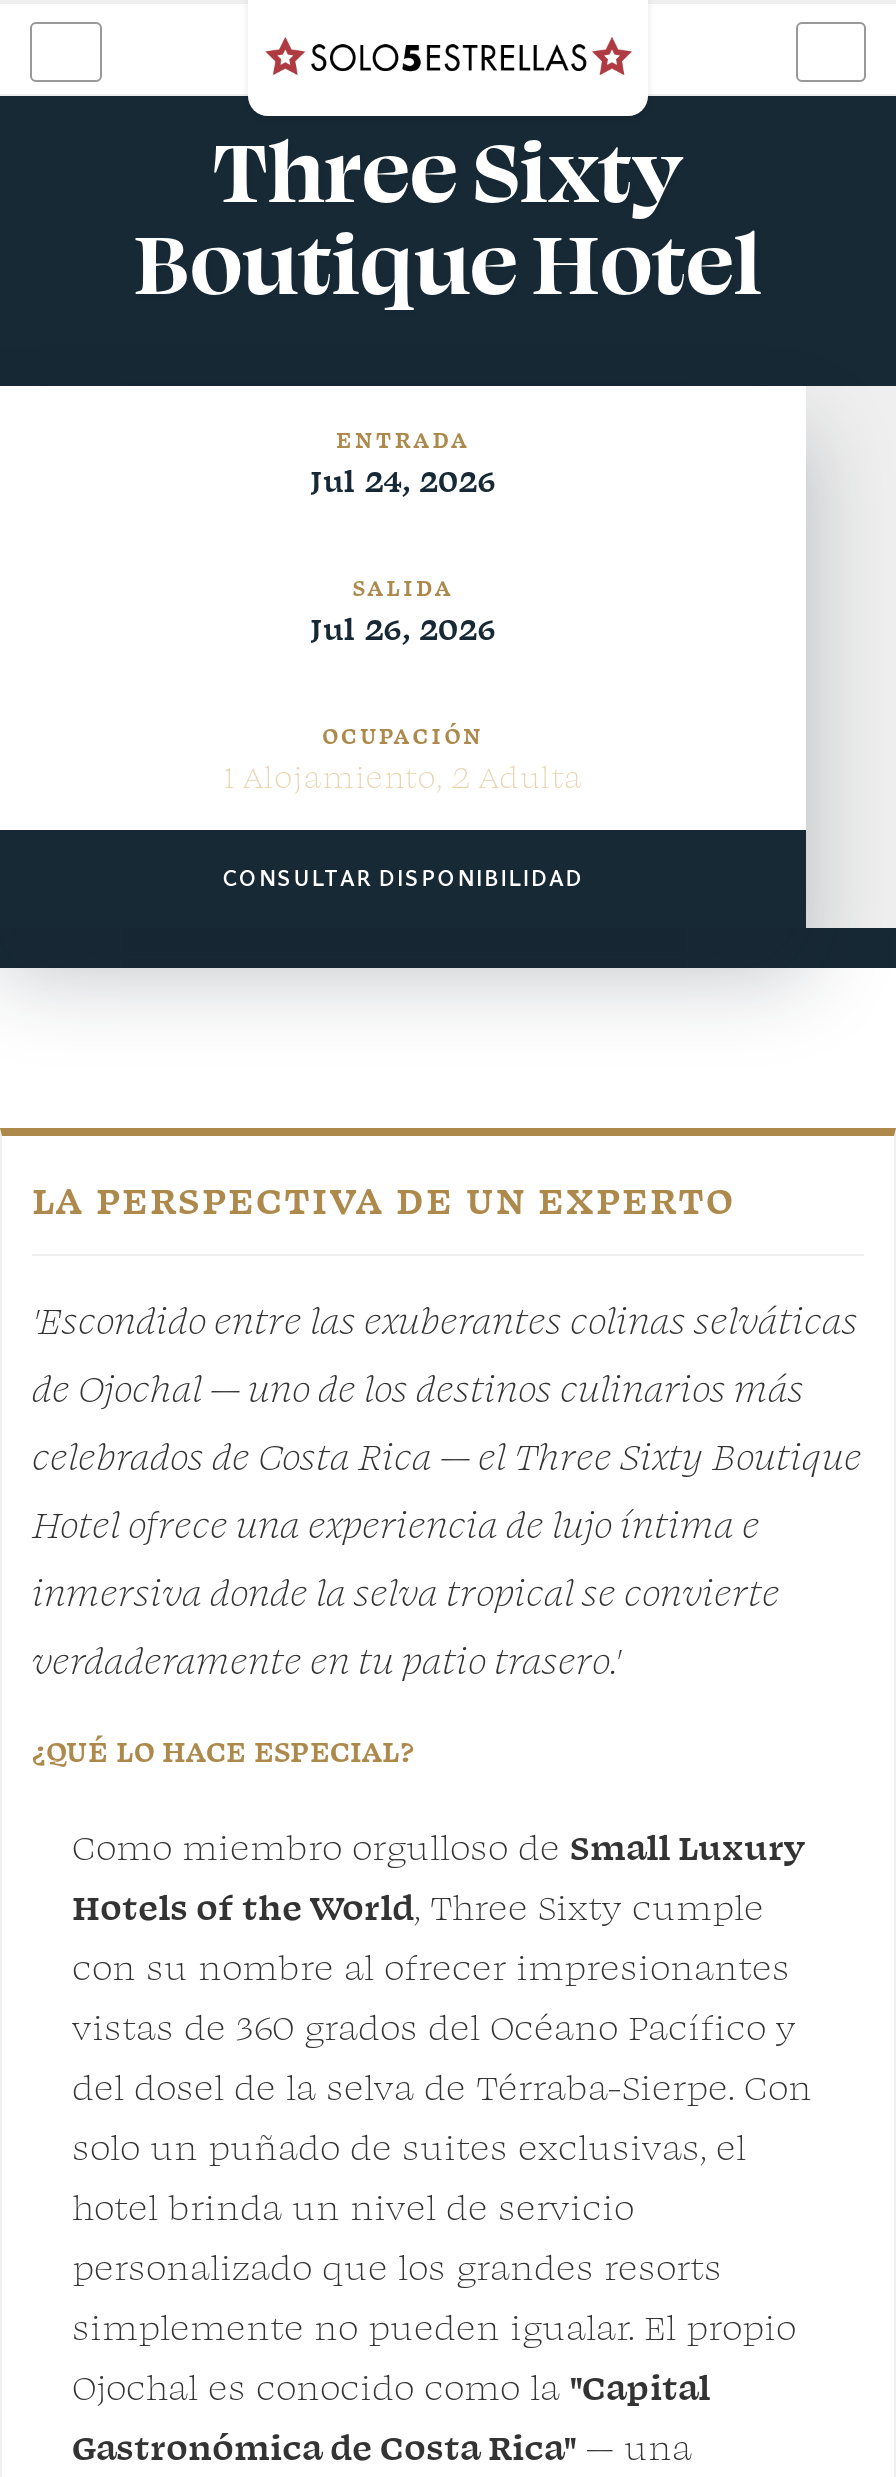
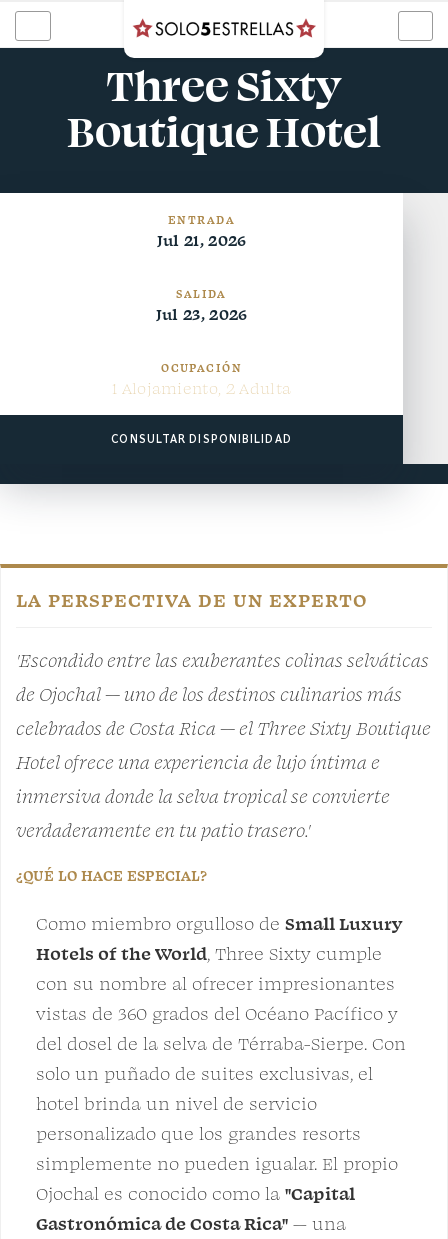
- Jul 24, 2026
+ Jul 21, 2026

- Jul 26, 2026
+ Jul 23, 2026
